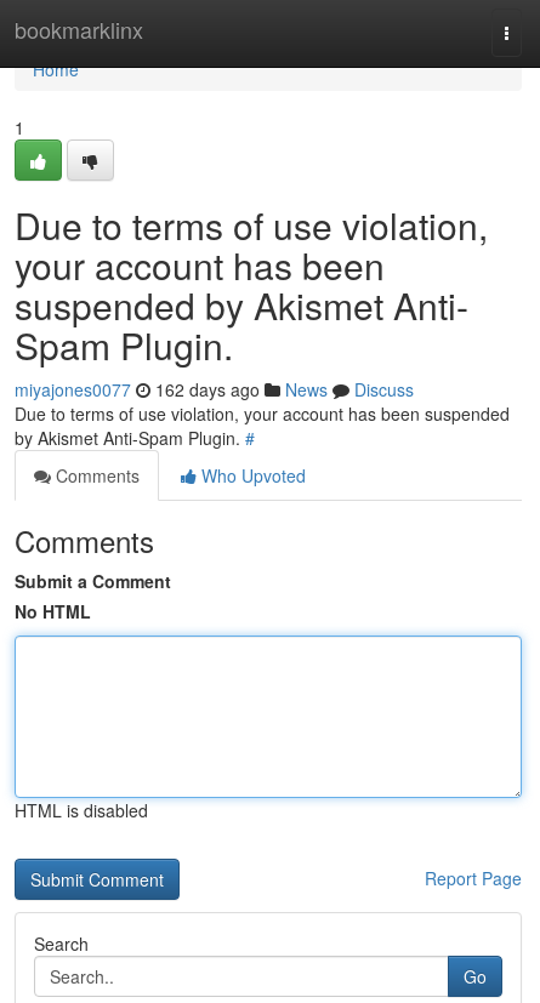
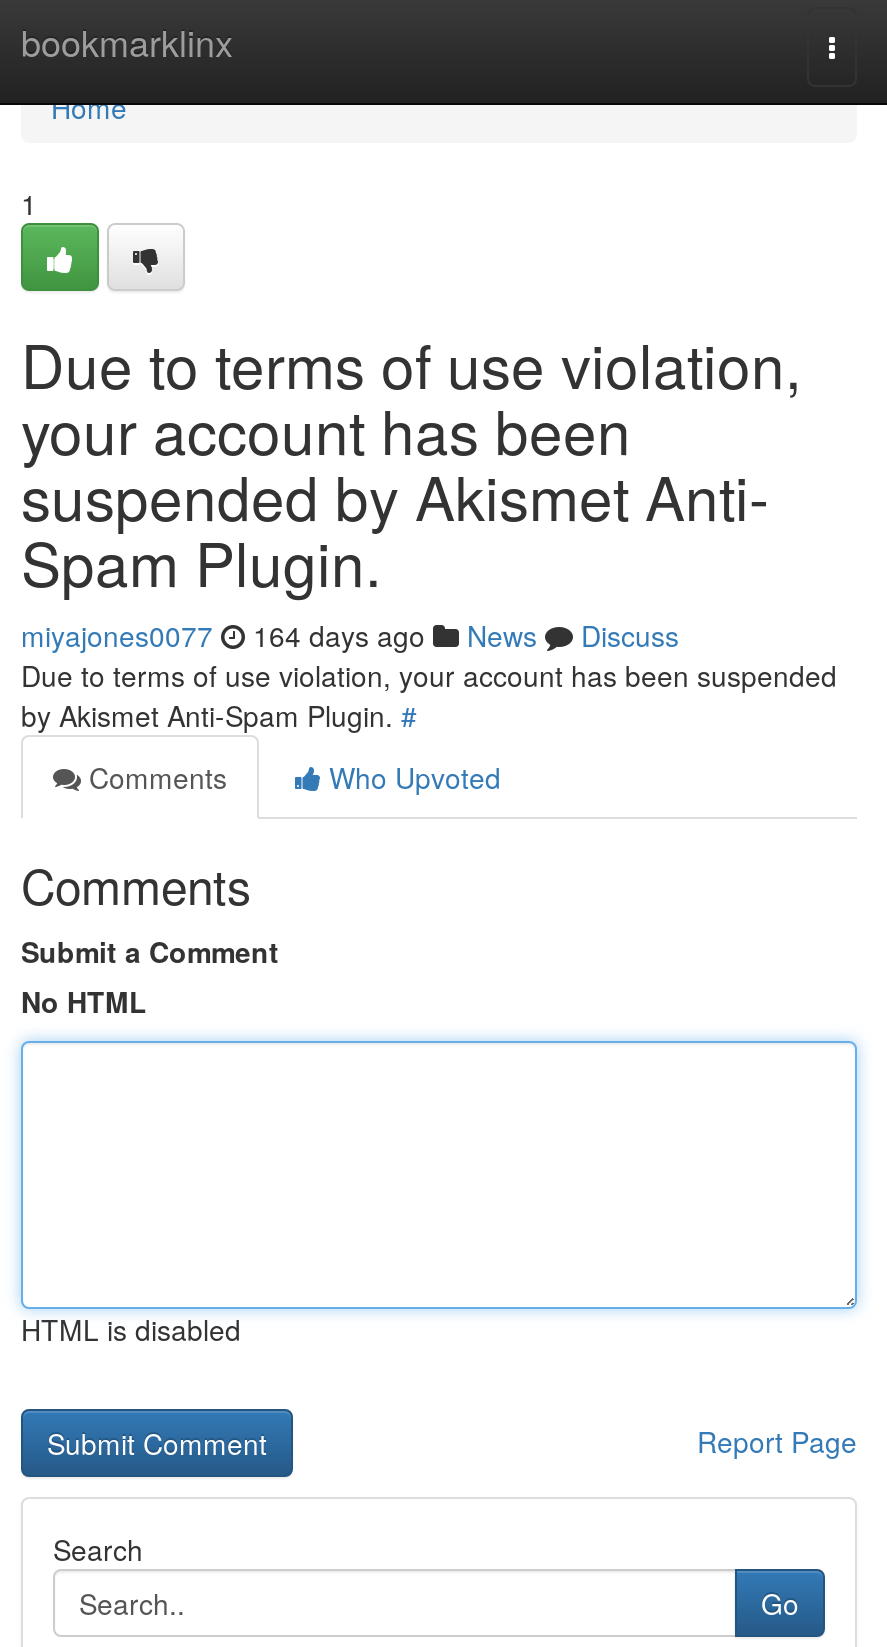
- miyajones0077 162 days ago News Discuss
+ miyajones0077 164 days ago News Discuss
